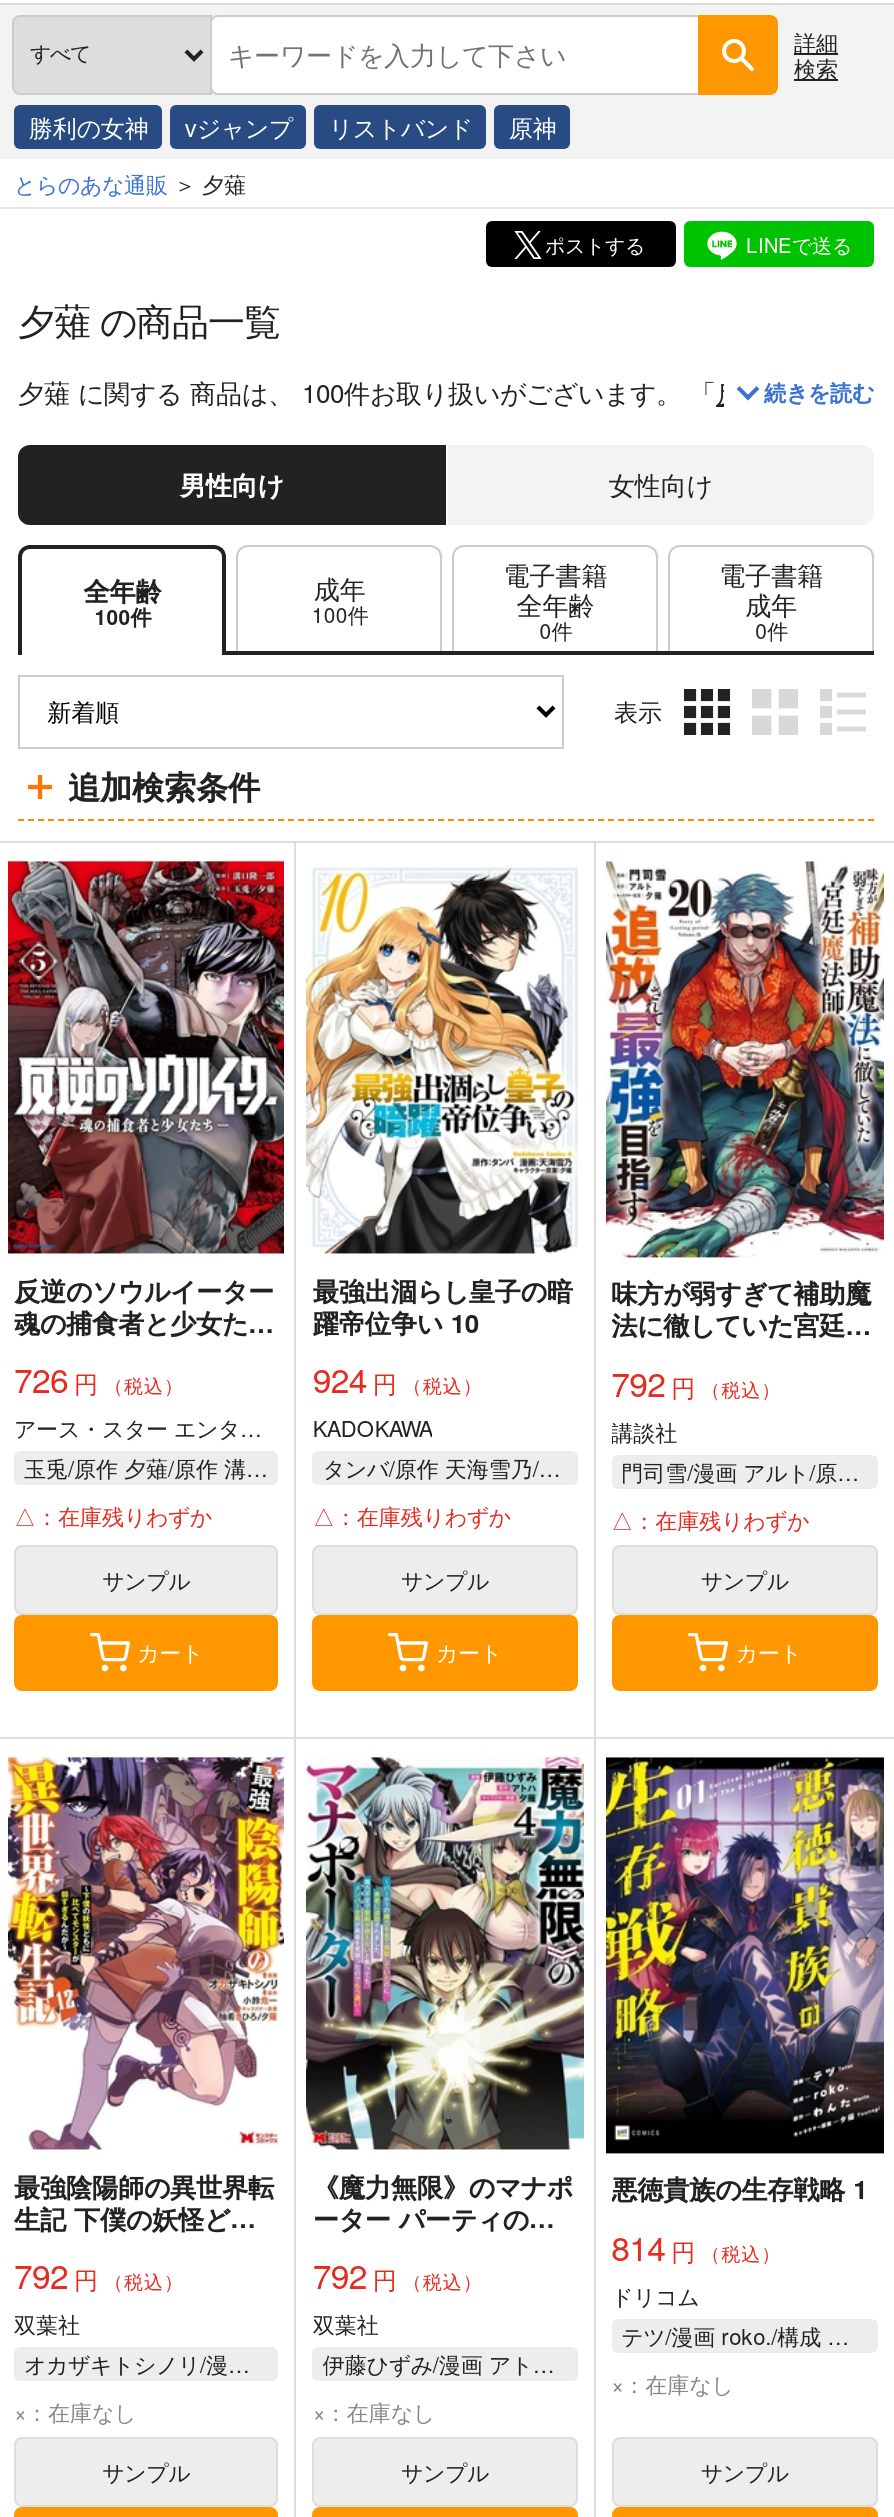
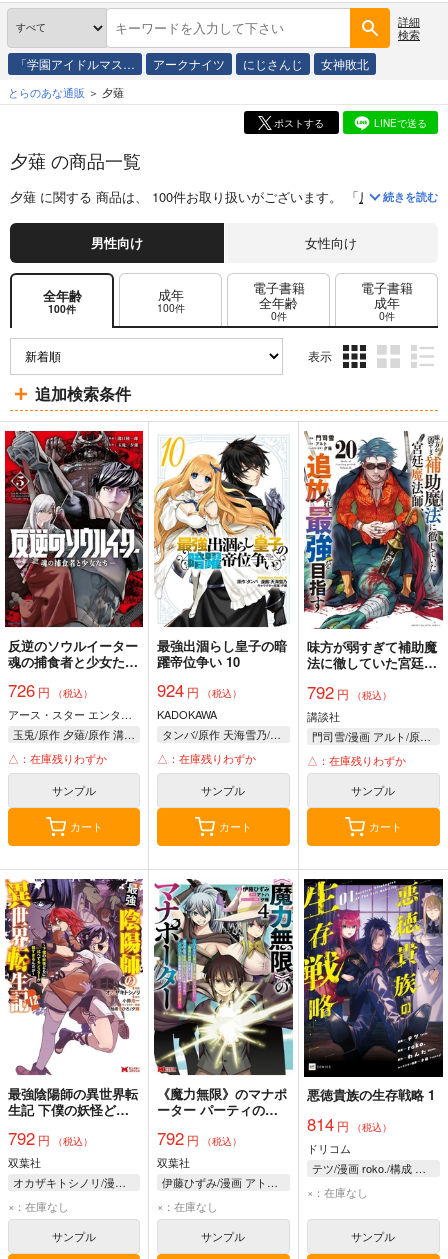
- 勝利の女神
- vジャンプ
- リストバンド
- 原神
+ 「学園アイドルマス…
+ アークナイツ
+ にじさんじ
+ 女神敗北
